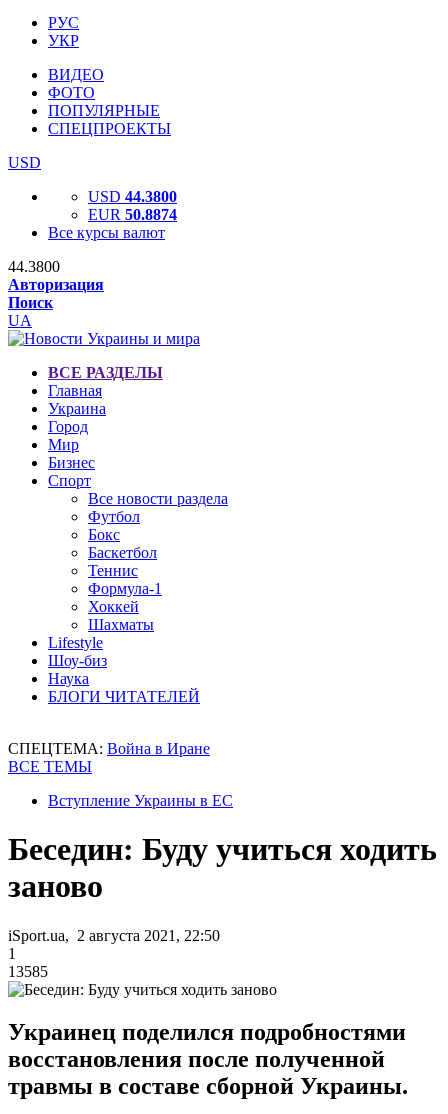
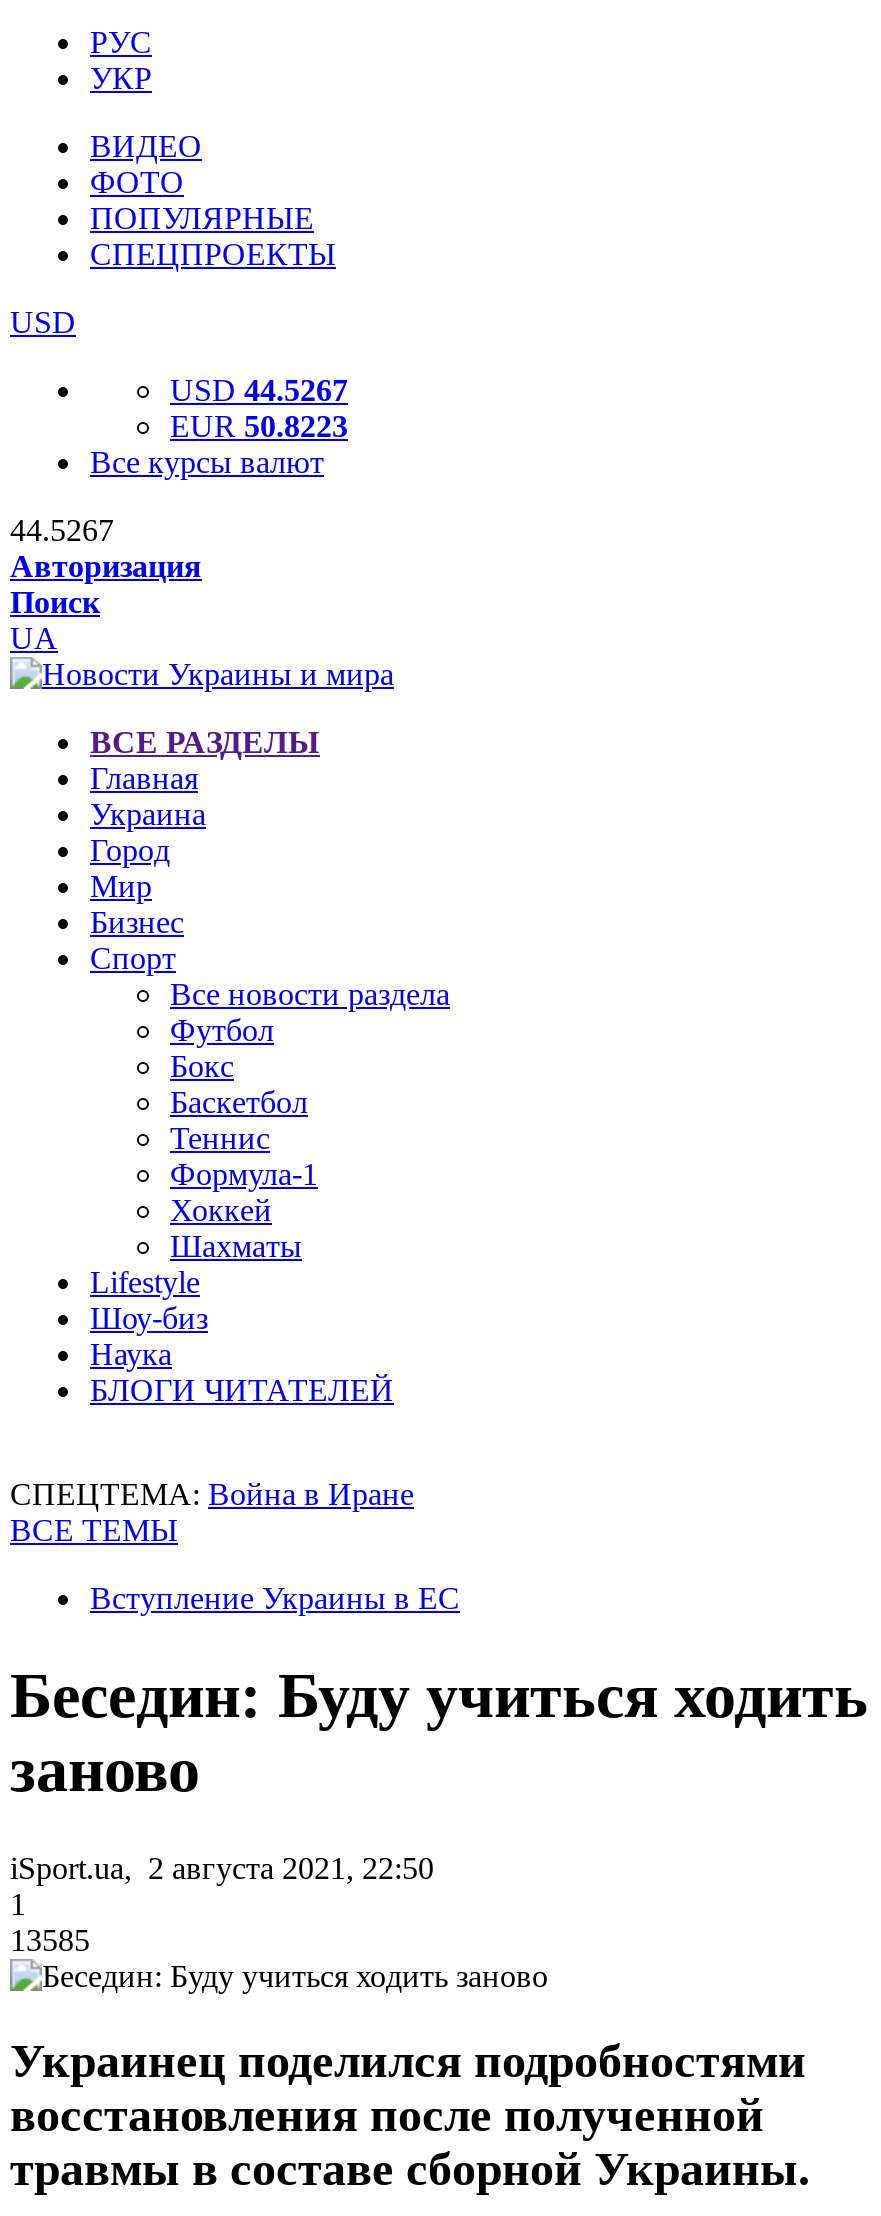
- USD 44.3800
+ USD 44.5267

- EUR 50.8874
+ EUR 50.8223

- 44.3800
+ 44.5267
